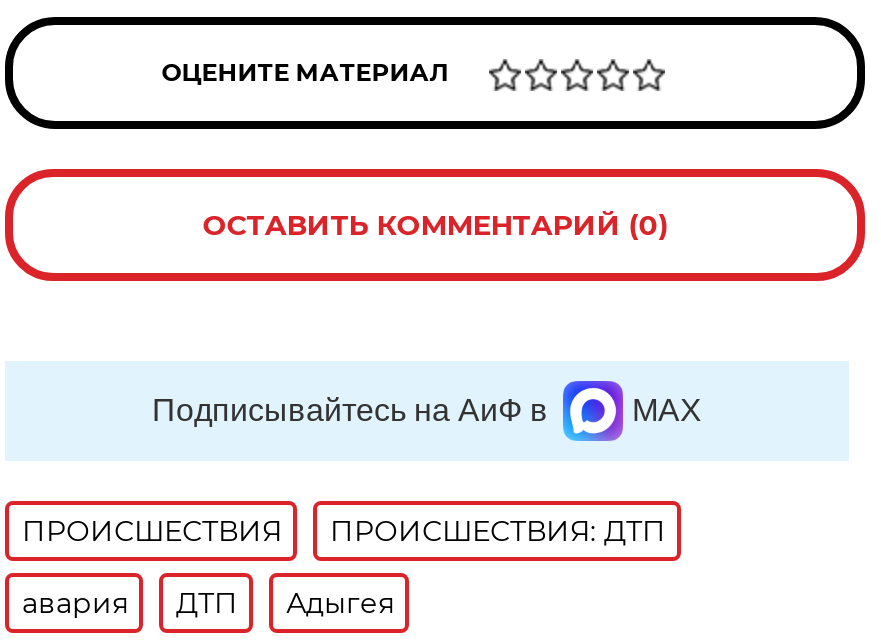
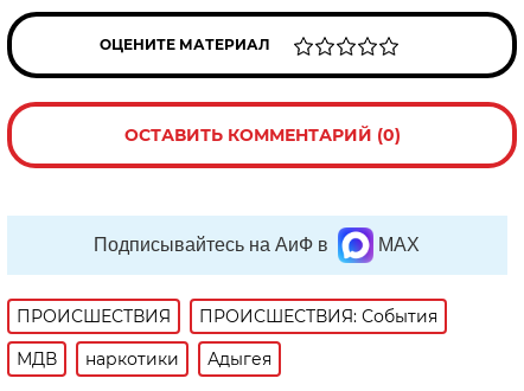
- ПРОИСШЕСТВИЯ: ДТП
+ ПРОИСШЕСТВИЯ: События

- авария
- ДТП
+ МДВ
+ наркотики
